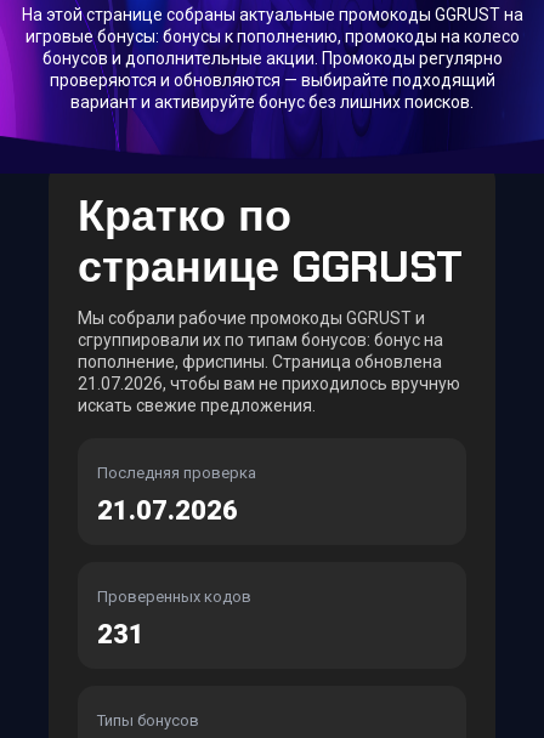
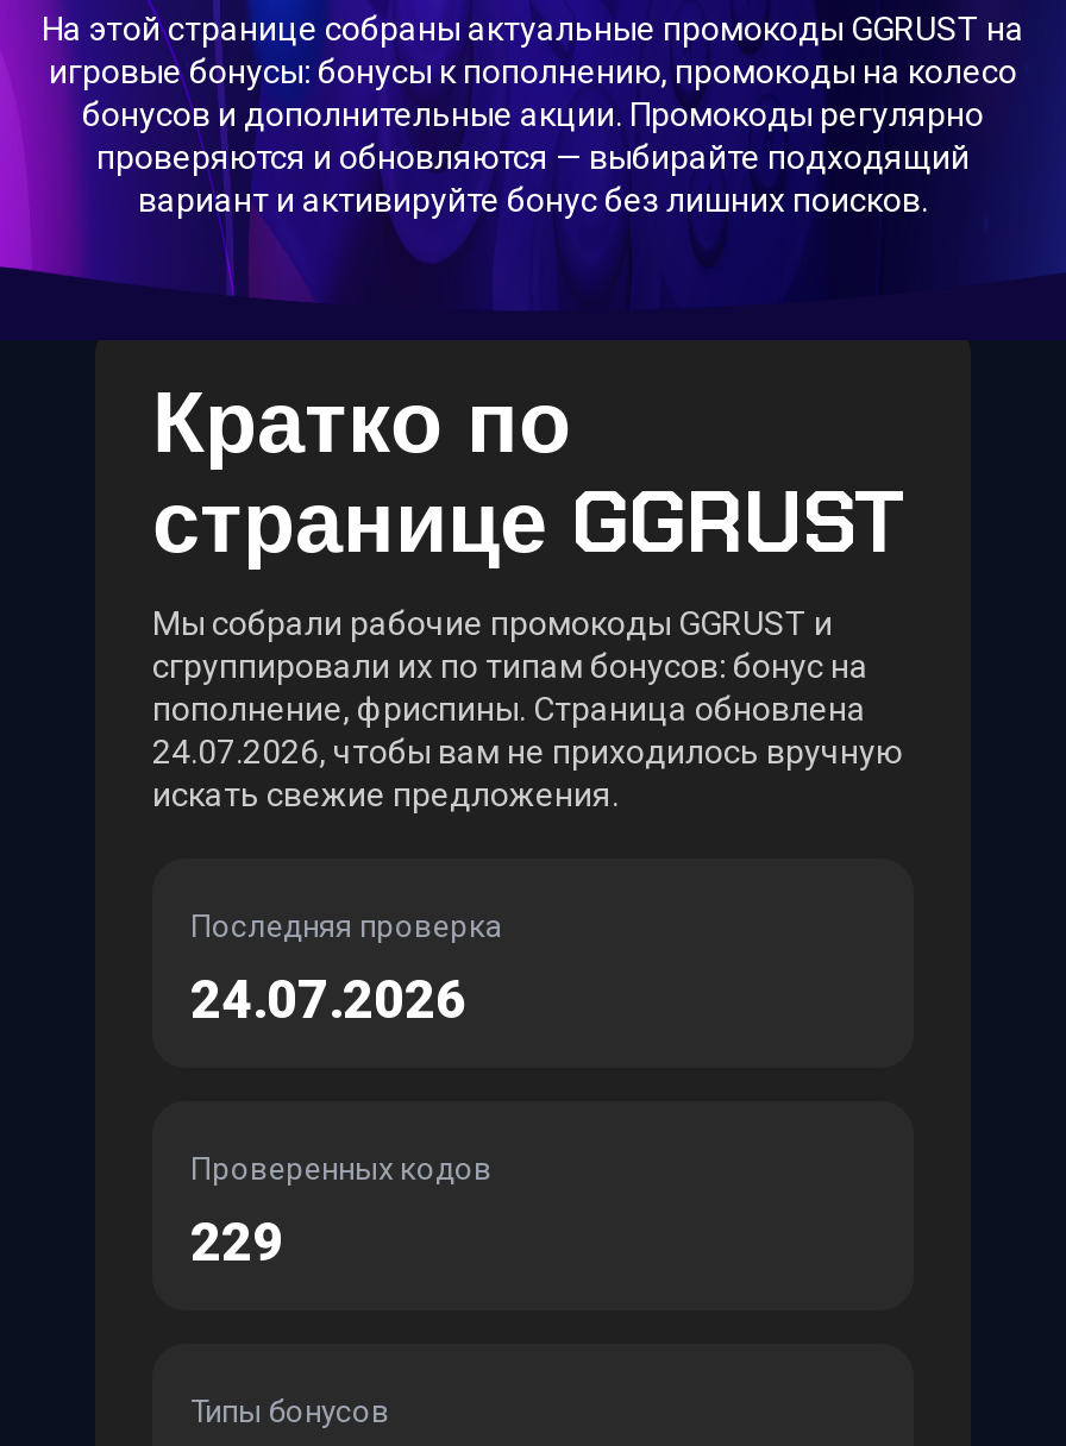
- 21.07.2026, чтобы вам не приходилось вручную
+ 24.07.2026, чтобы вам не приходилось вручную

- 21.07.2026
+ 24.07.2026

- 231
+ 229
